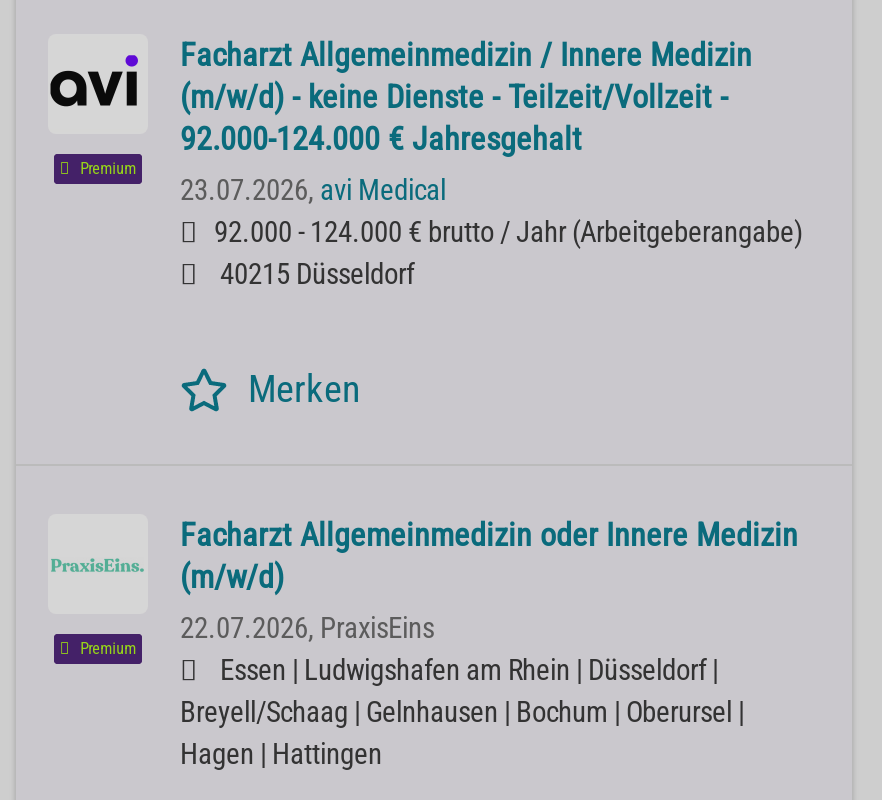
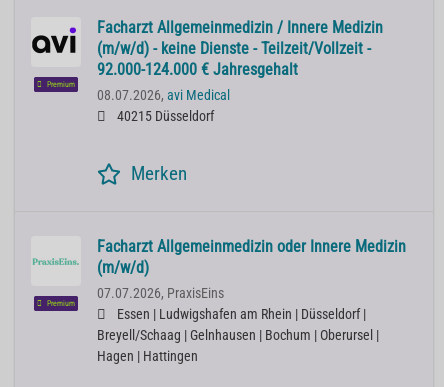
- 23.07.2026, avi Medical
- 92.000 - 124.000 € brutto / Jahr (Arbeitgeberangabe)
+ 08.07.2026, avi Medical

- 22.07.2026, PraxisEins
+ 07.07.2026, PraxisEins
